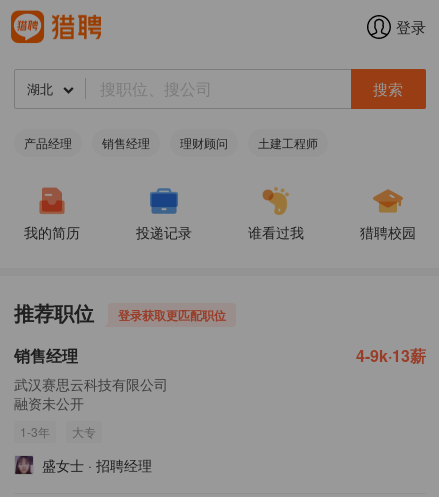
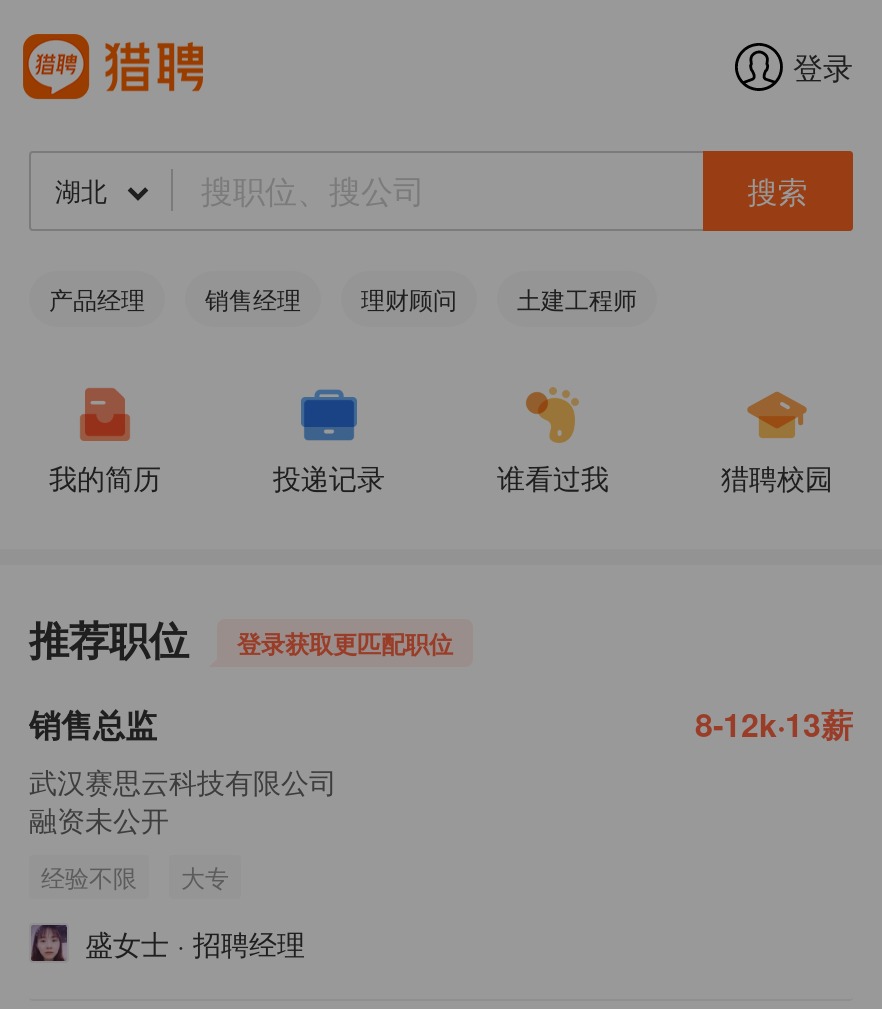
- 销售经理
+ 销售总监

- 4-9k·13薪
+ 8-12k·13薪

- 1-3年
+ 经验不限
